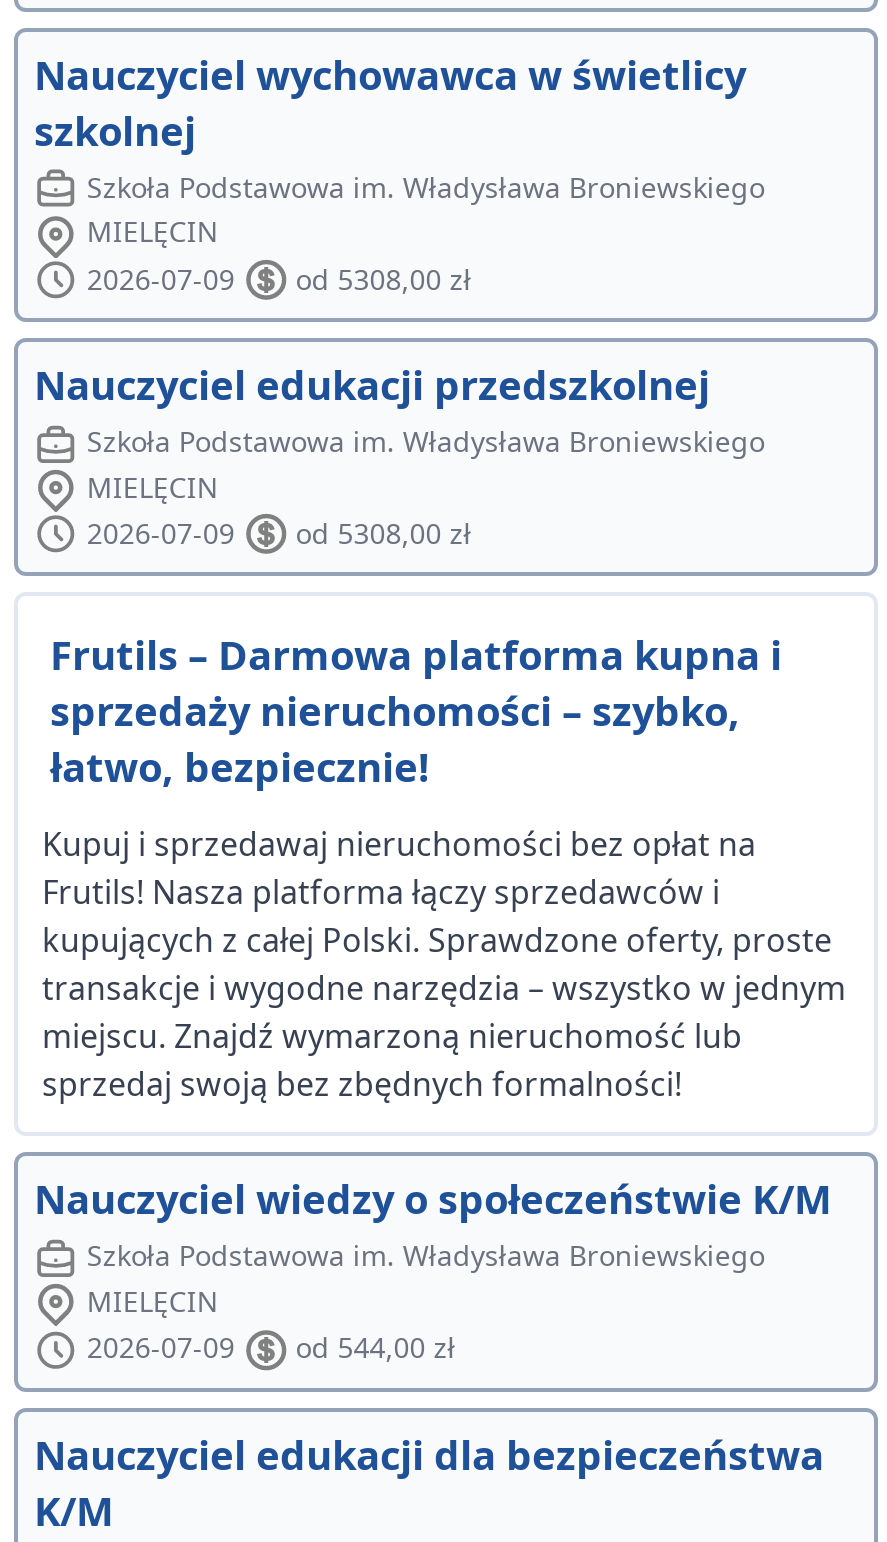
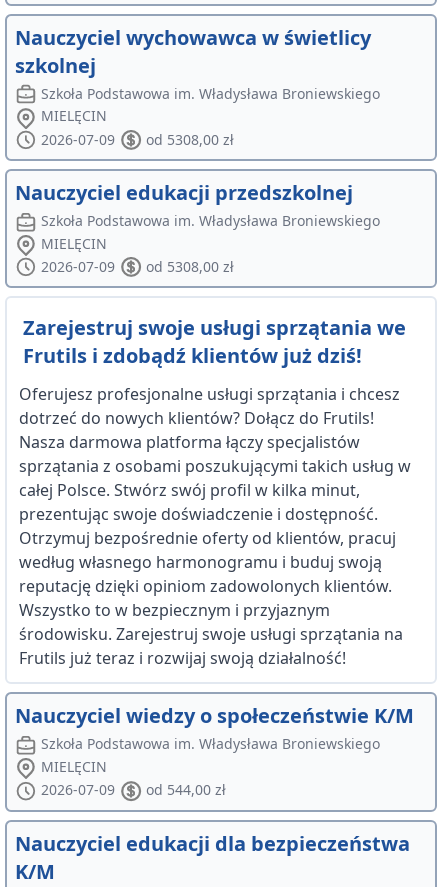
- Frutils – Darmowa platforma kupna i
- sprzedaży nieruchomości – szybko,
- łatwo, bezpiecznie!
+ Zarejestruj swoje usługi sprzątania we
+ Frutils i zdobądź klientów już dziś!

- Kupuj i sprzedawaj nieruchomości bez opłat na
- Frutils! Nasza platforma łączy sprzedawców i
- kupujących z całej Polski. Sprawdzone oferty, proste
- transakcje i wygodne narzędzia – wszystko w jednym
- miejscu. Znajdź wymarzoną nieruchomość lub
- sprzedaj swoją bez zbędnych formalności!
+ Oferujesz profesjonalne usługi sprzątania i chcesz
+ dotrzeć do nowych klientów? Dołącz do Frutils!
+ Nasza darmowa platforma łączy specjalistów
+ sprzątania z osobami poszukującymi takich usług w
+ całej Polsce. Stwórz swój profil w kilka minut,
+ prezentując swoje doświadczenie i dostępność.
+ Otrzymuj bezpośrednie oferty od klientów, pracuj
+ według własnego harmonogramu i buduj swoją
+ reputację dzięki opiniom zadowolonych klientów.
+ Wszystko to w bezpiecznym i przyjaznym
+ środowisku. Zarejestruj swoje usługi sprzątania na
+ Frutils już teraz i rozwijaj swoją działalność!
